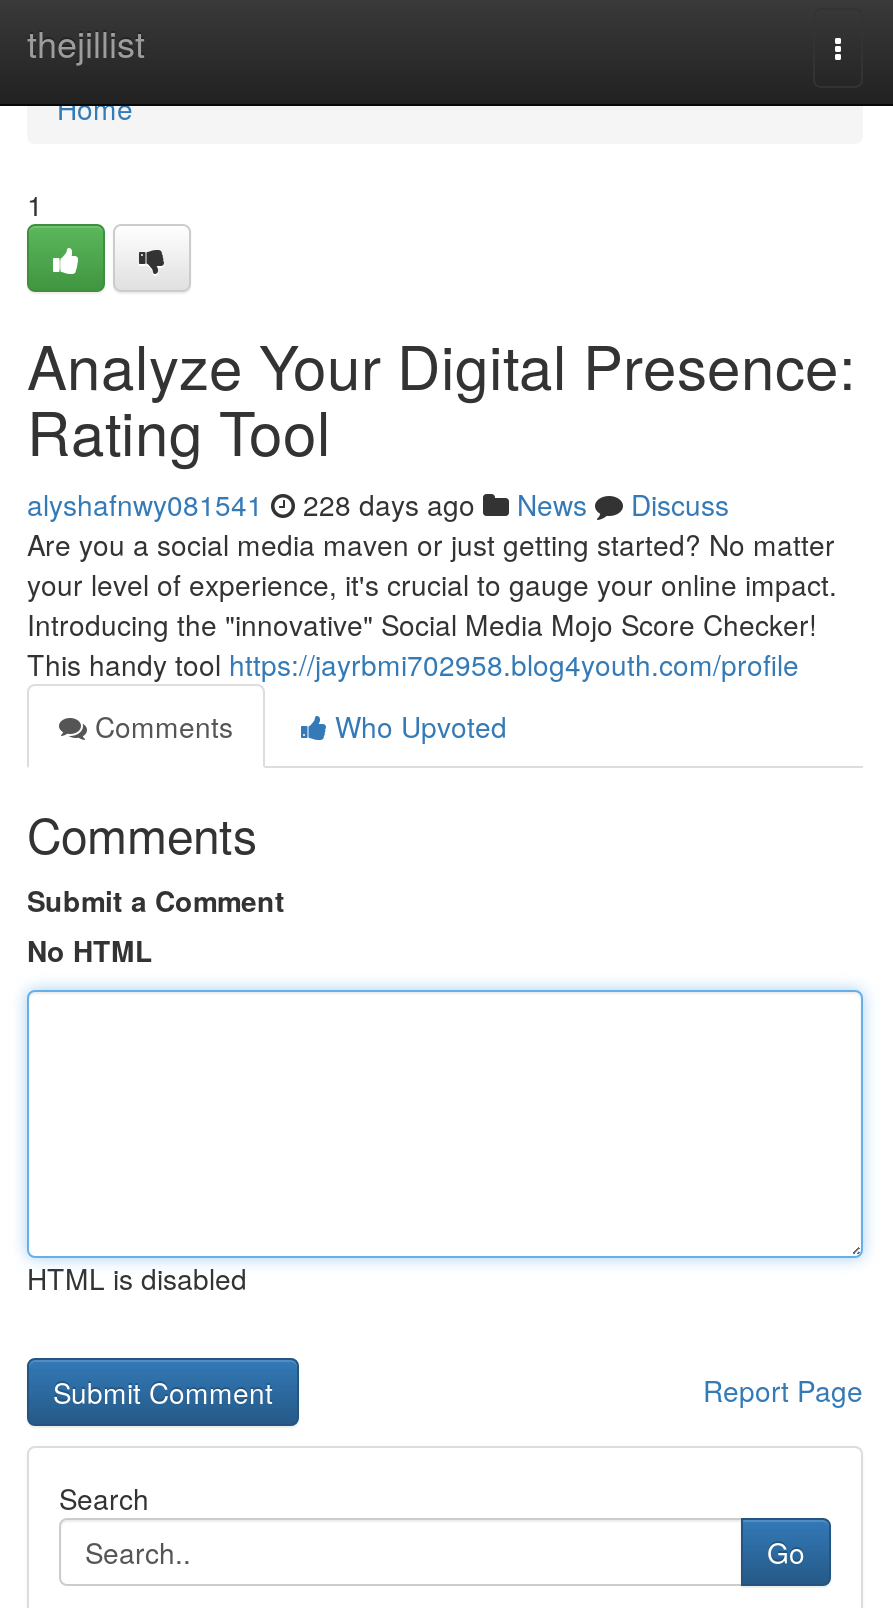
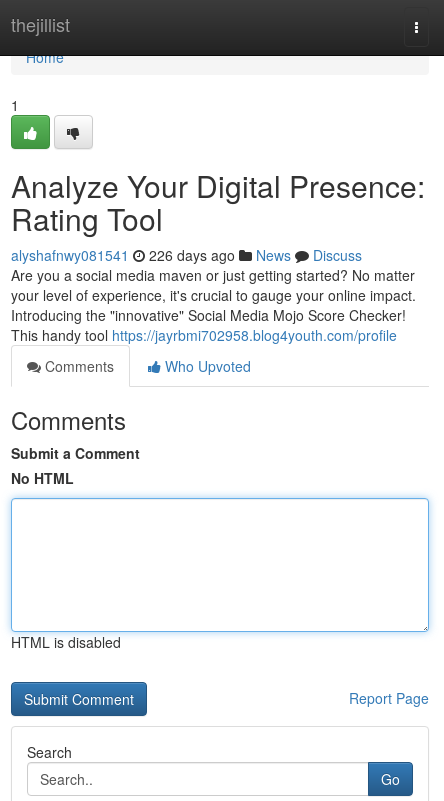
- alyshafnwy081541 228 days ago News Discuss
+ alyshafnwy081541 226 days ago News Discuss
